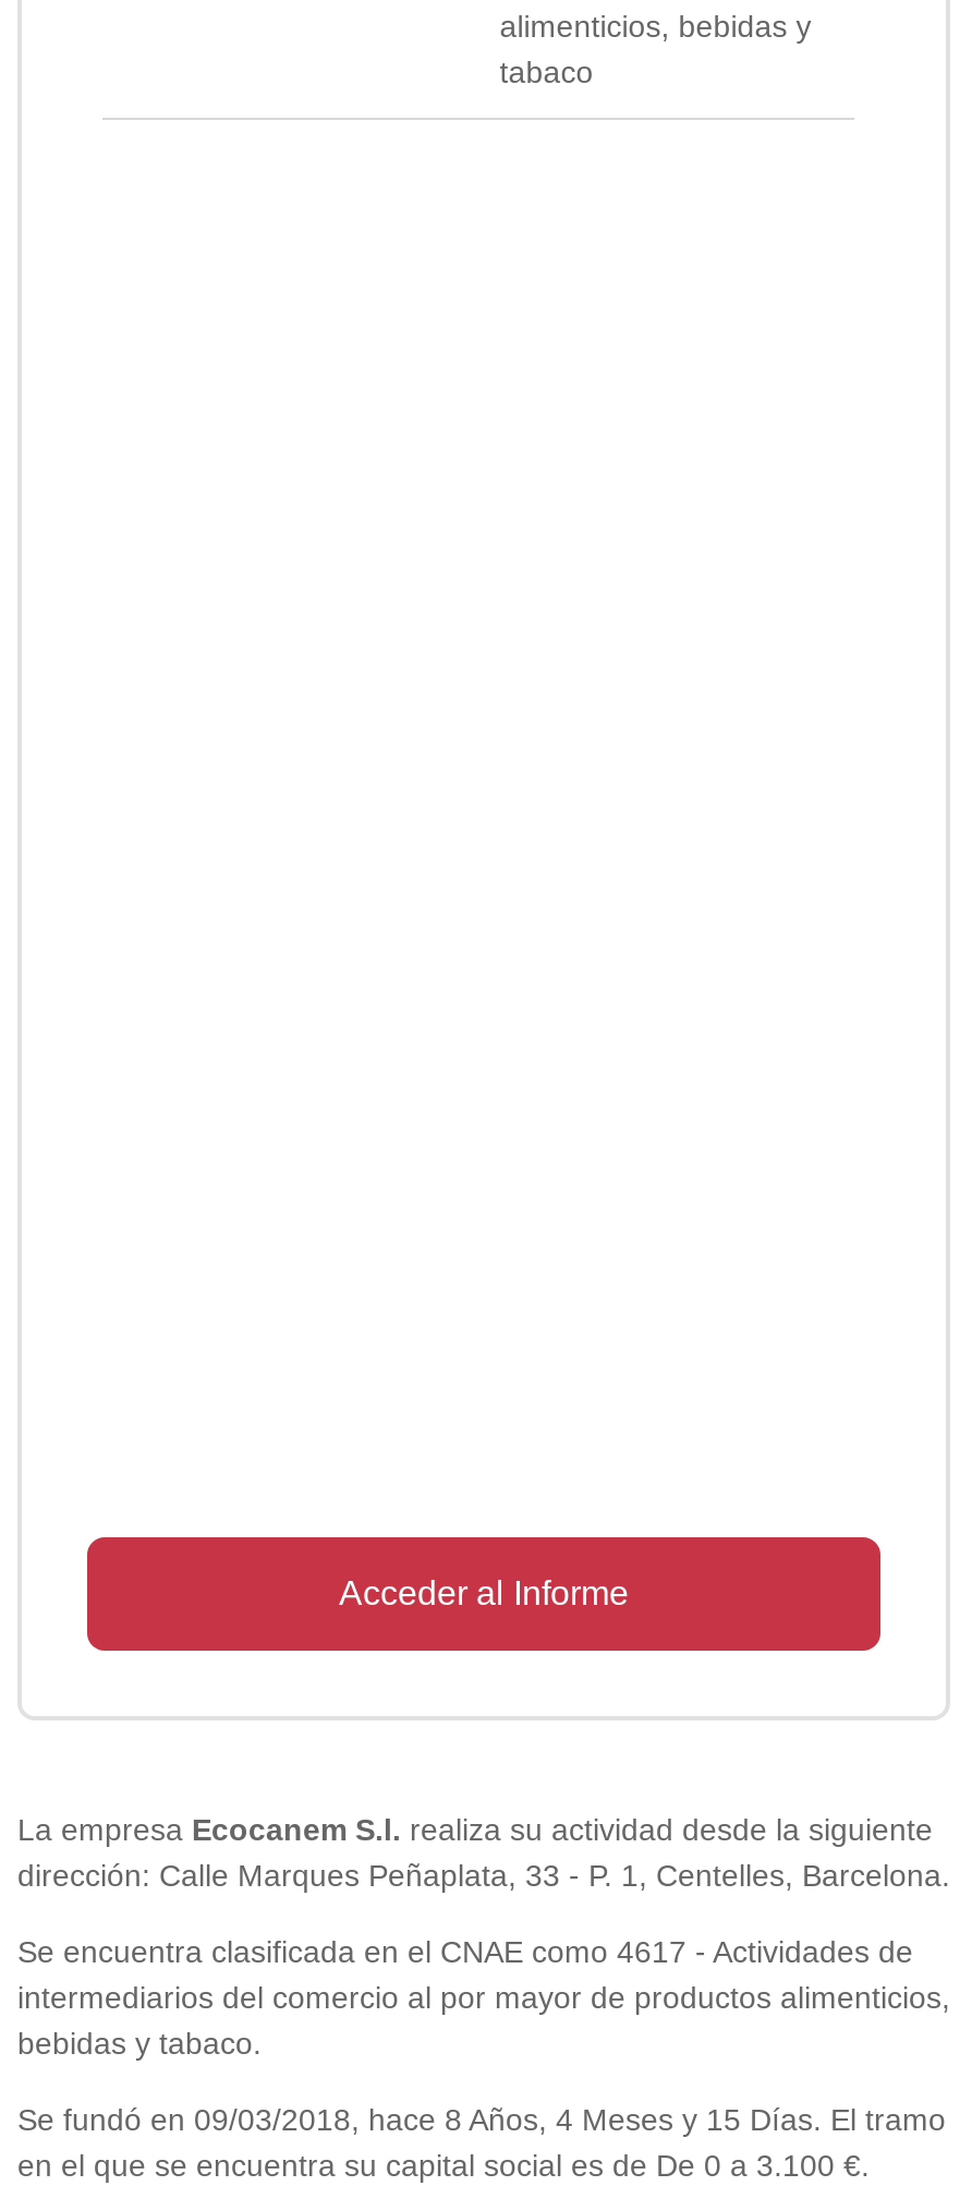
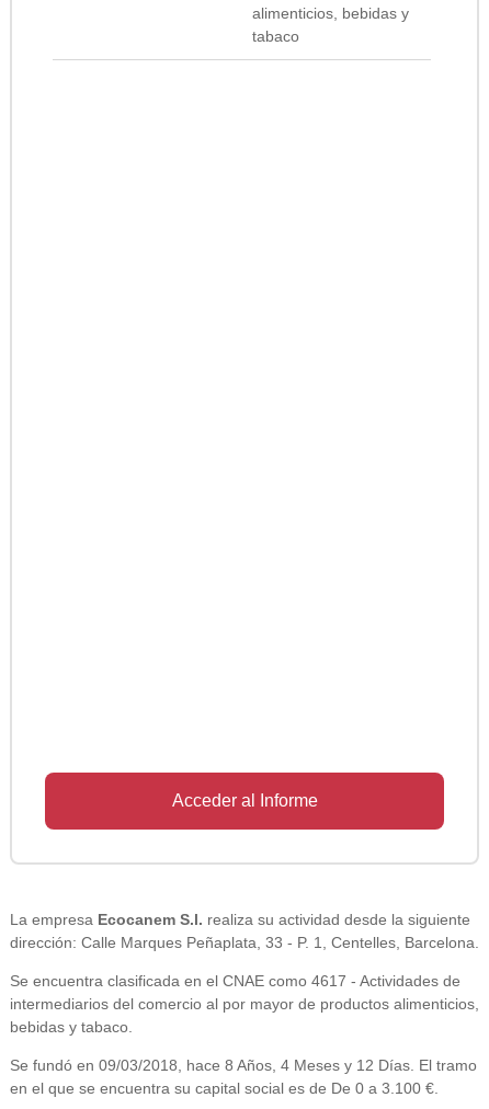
- Se fundó en 09/03/2018, hace 8 Años, 4 Meses y 15 Días. El tramo
+ Se fundó en 09/03/2018, hace 8 Años, 4 Meses y 12 Días. El tramo
